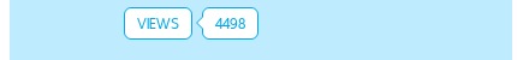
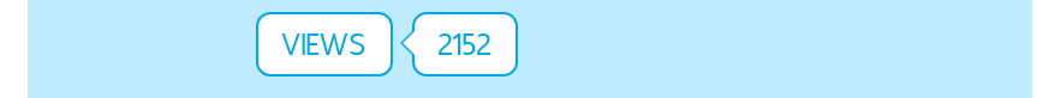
- VIEWS 4498
+ VIEWS 2152
